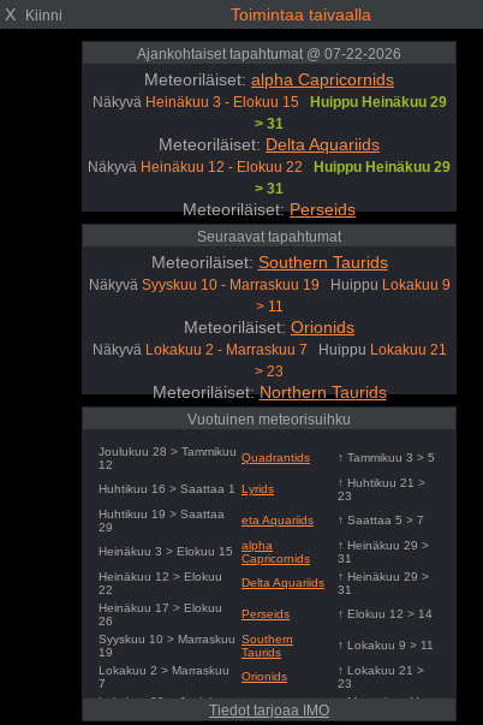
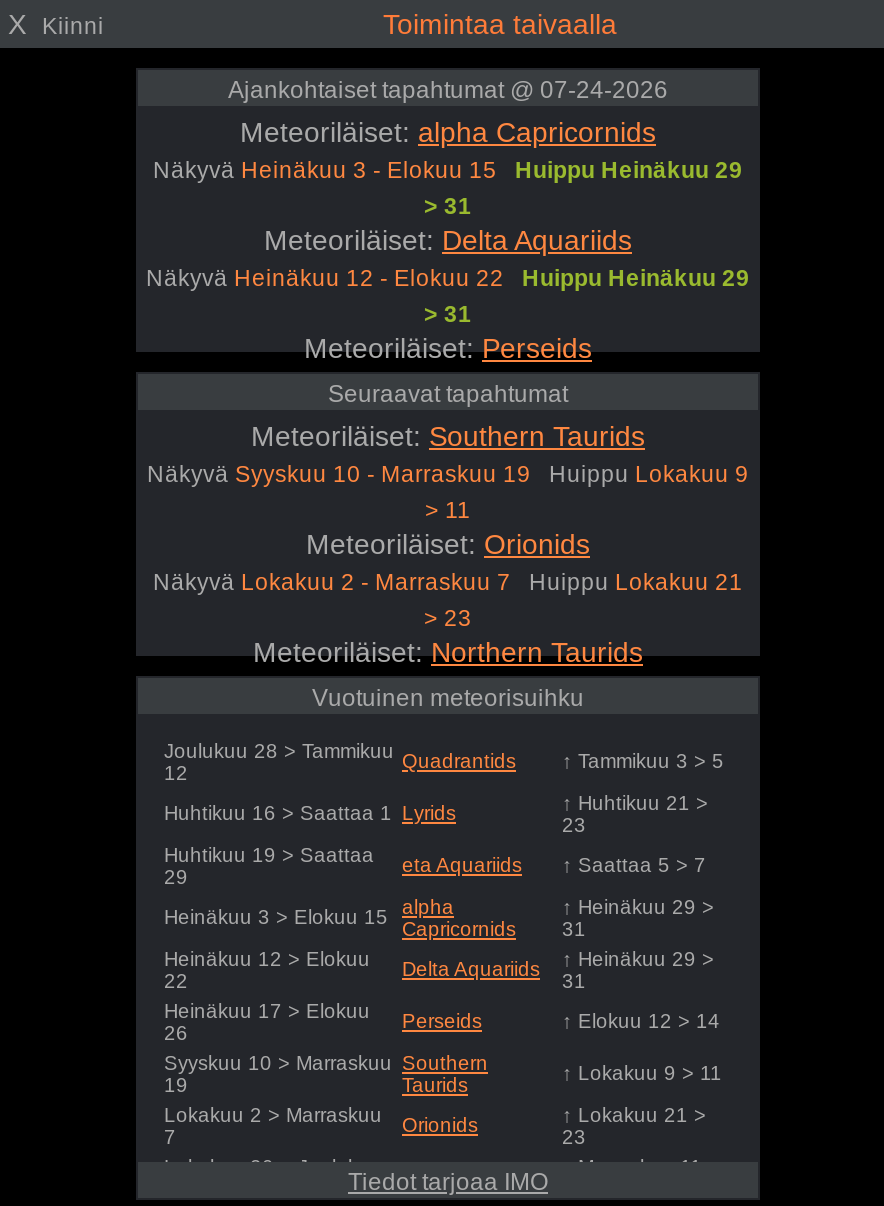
- Ajankohtaiset tapahtumat @ 07-22-2026
+ Ajankohtaiset tapahtumat @ 07-24-2026
